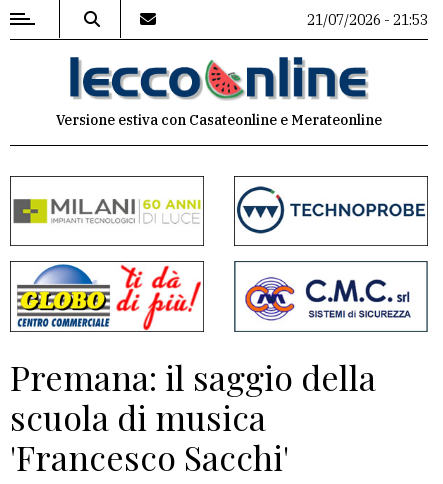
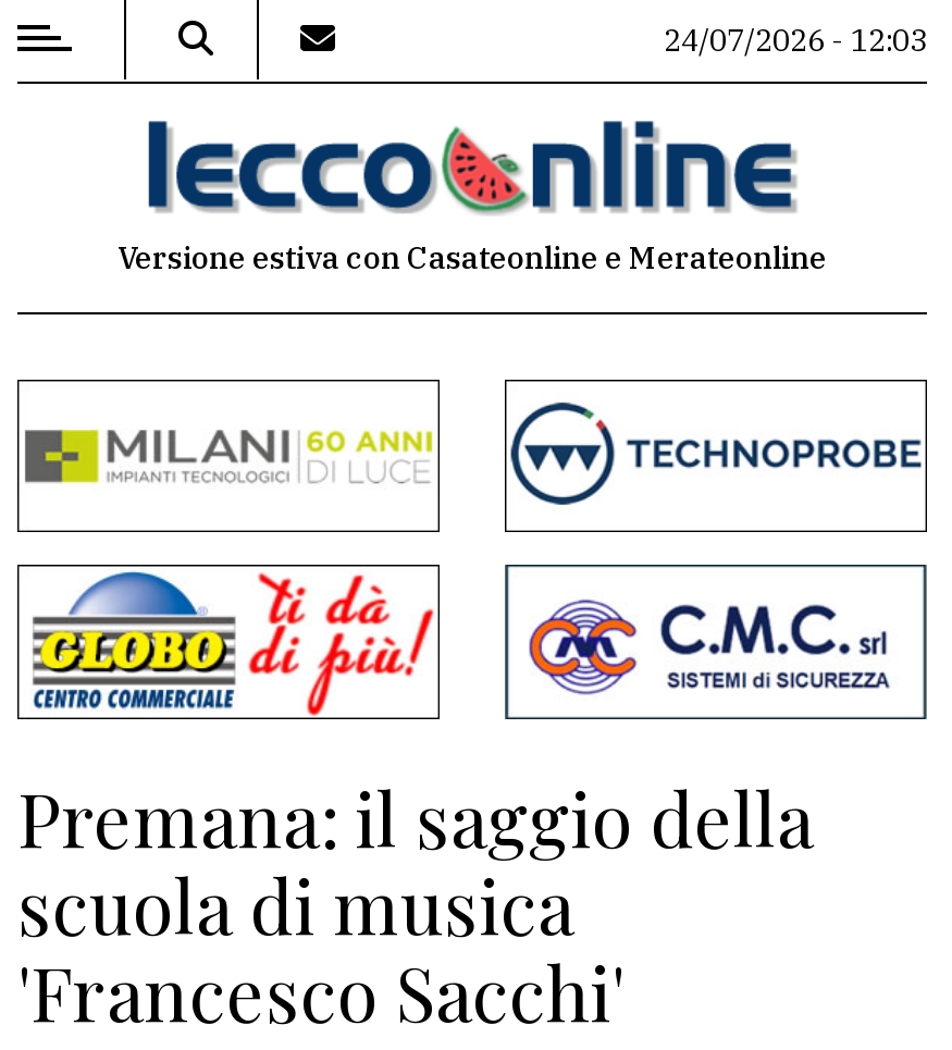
- 21/07/2026 - 21:53
+ 24/07/2026 - 12:03
